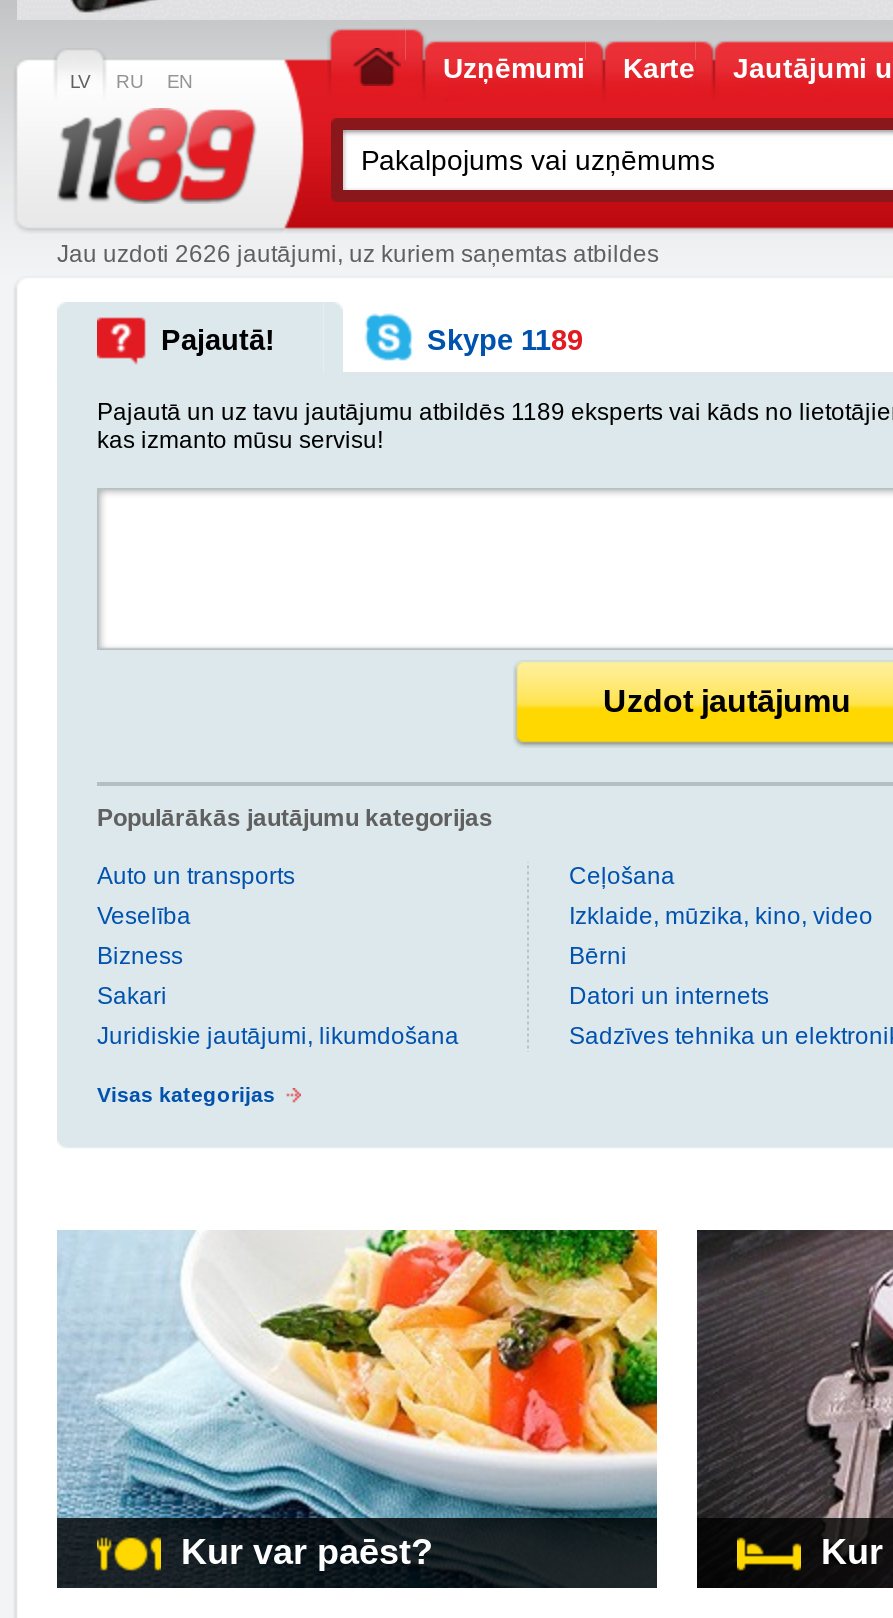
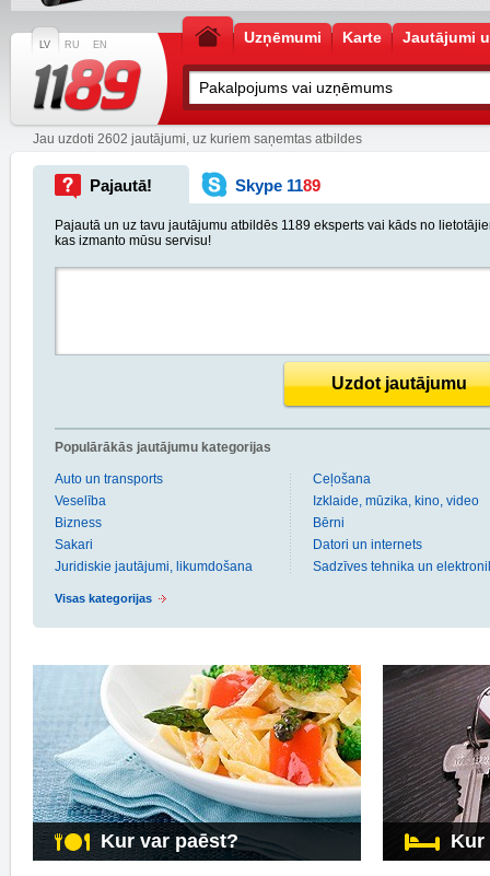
- Jau uzdoti 2626 jautājumi, uz kuriem saņemtas atbildes
+ Jau uzdoti 2602 jautājumi, uz kuriem saņemtas atbildes
